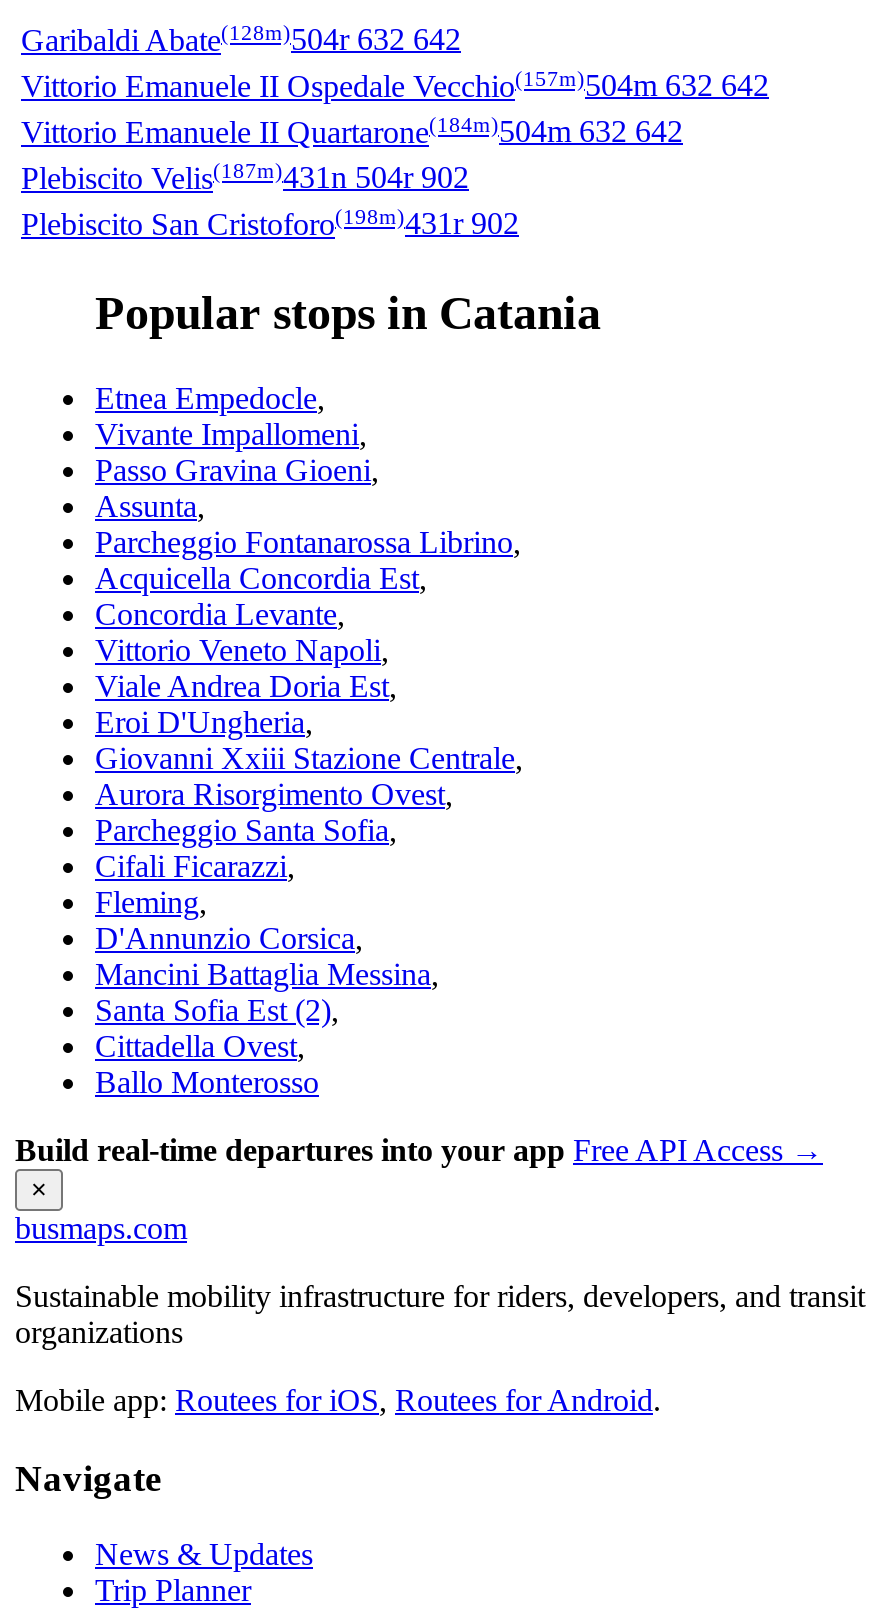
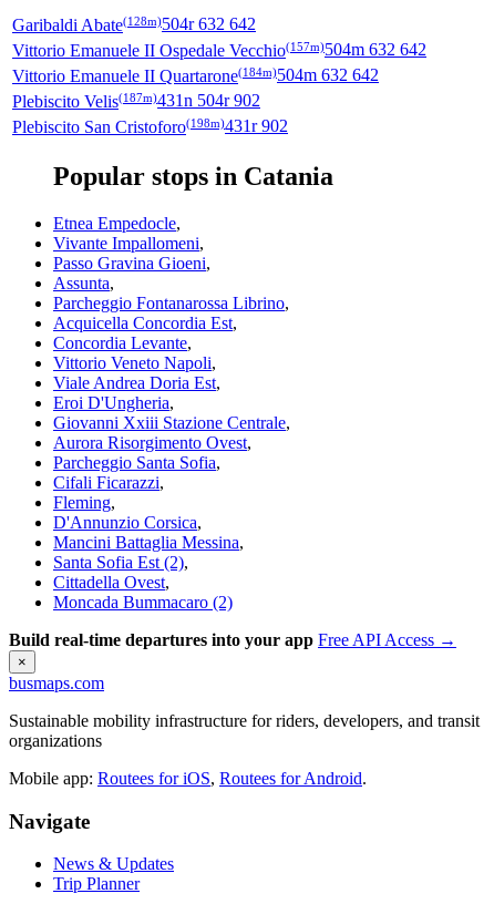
- Ballo Monterosso
+ Moncada Bummacaro (2)
